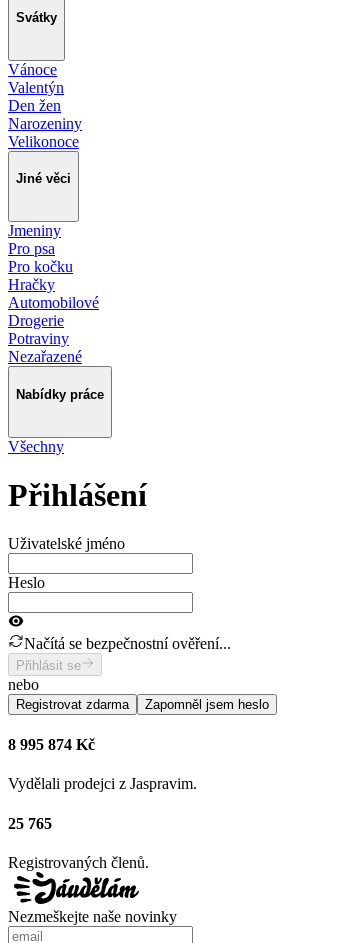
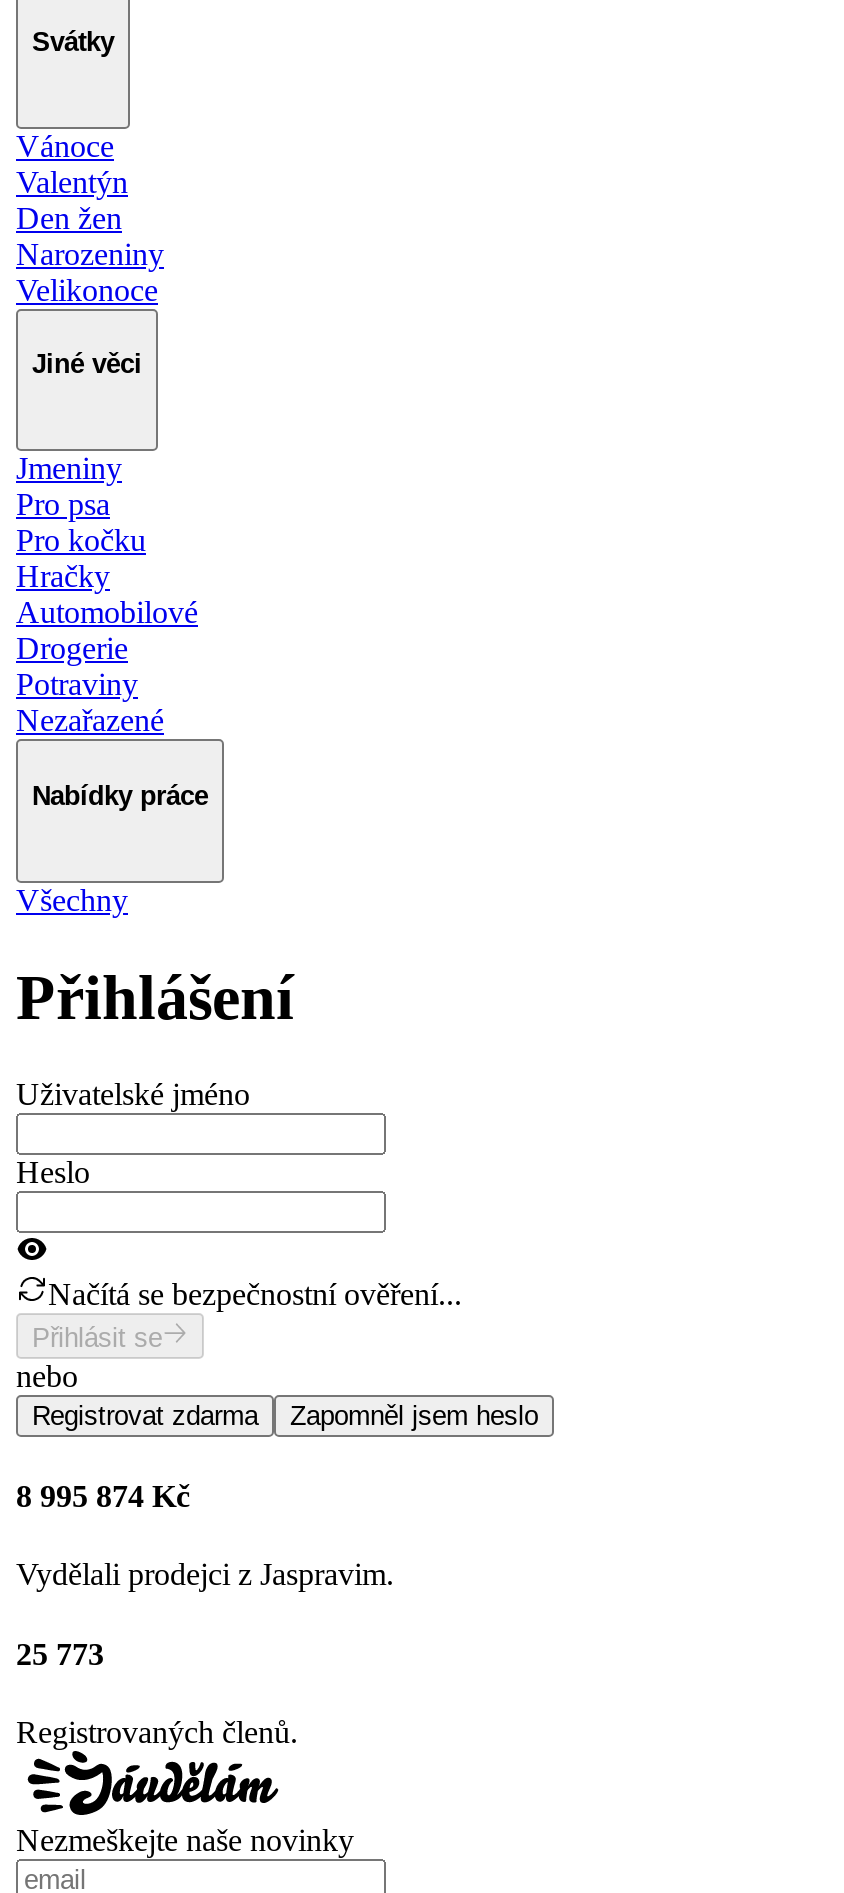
- 25 765
+ 25 773
